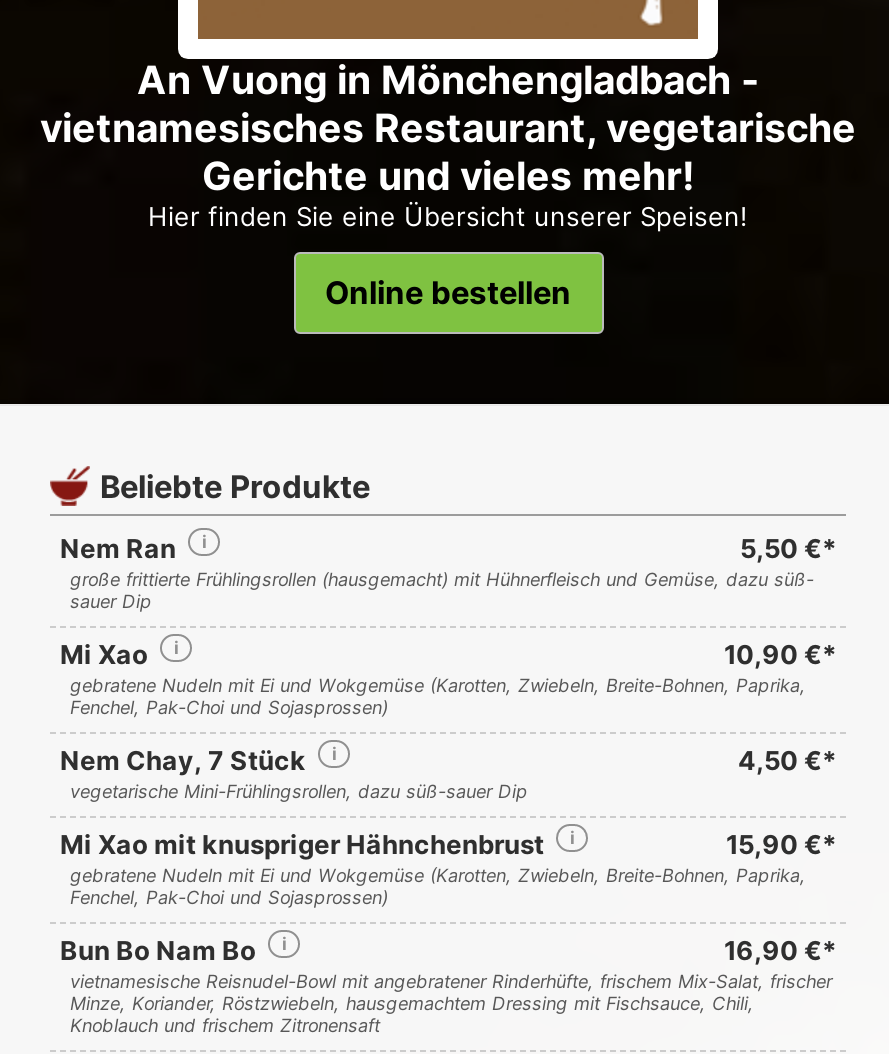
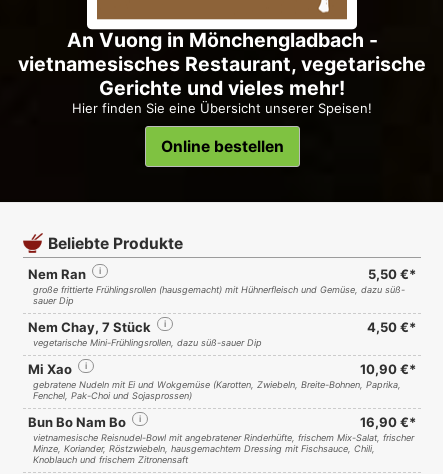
- Mi Xao
- 10,90 €*
- gebratene Nudeln mit Ei und Wokgemüse (Karotten, Zwiebeln, Breite-Bohnen, Paprika,
- Fenchel, Pak-Choi und Sojasprossen)

- Mi Xao mit knuspriger Hähnchenbrust
- 15,90 €*
+ Mi Xao
+ 10,90 €*
